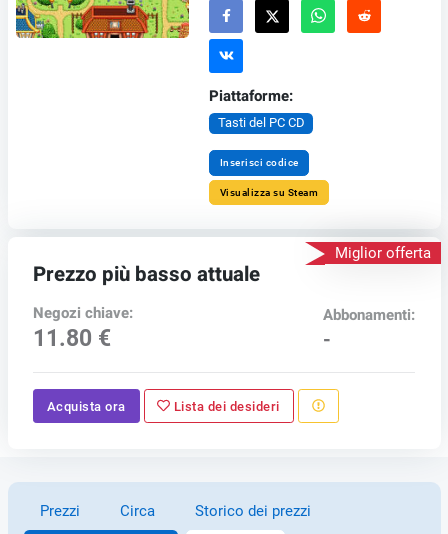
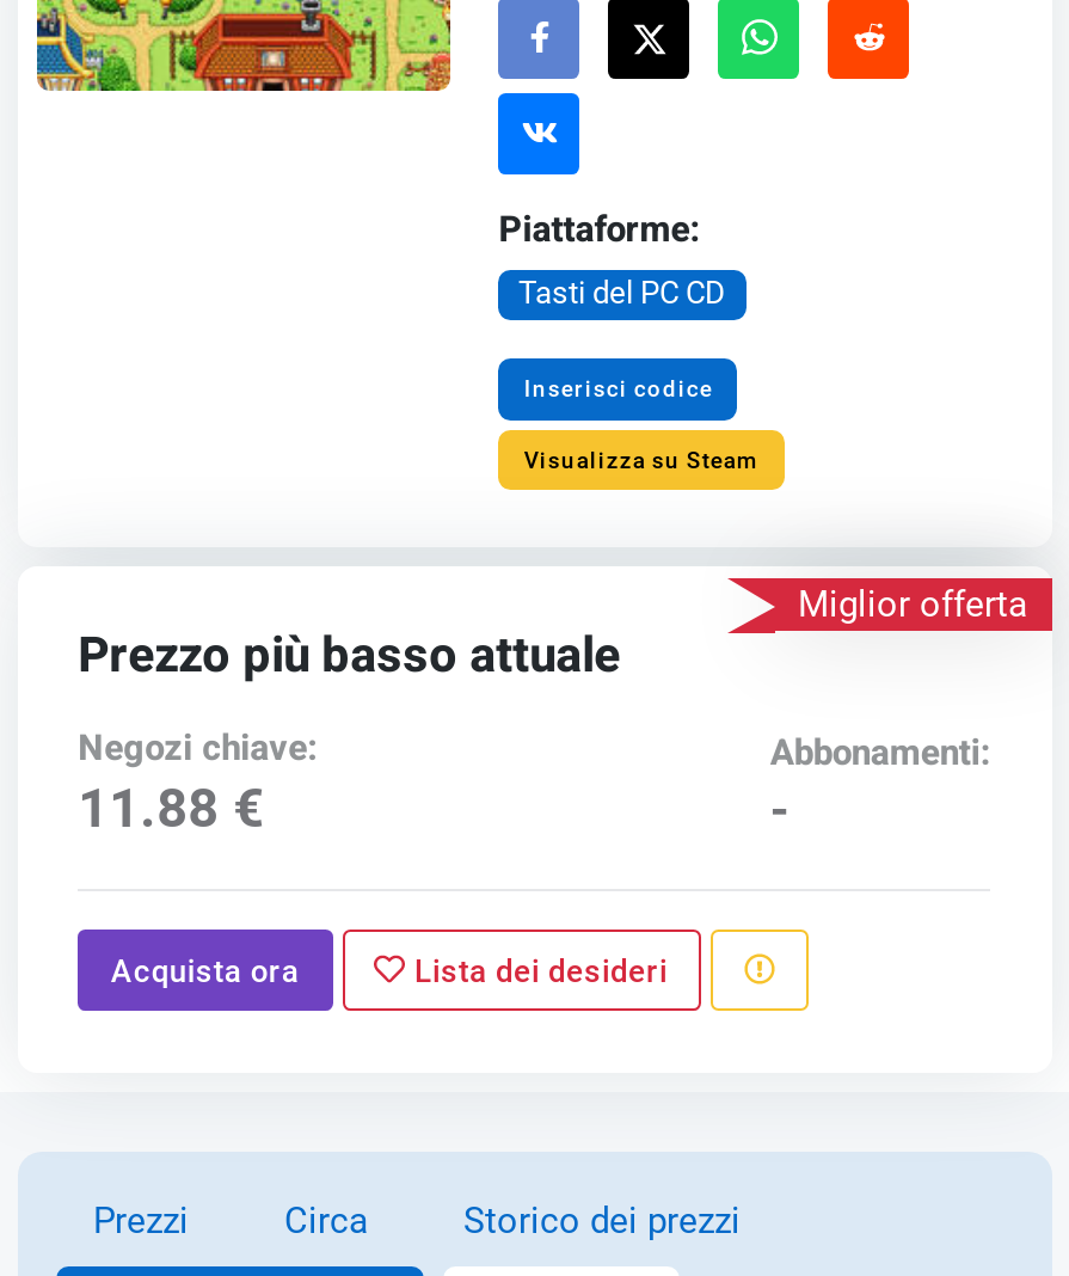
- 11.80 €
+ 11.88 €
